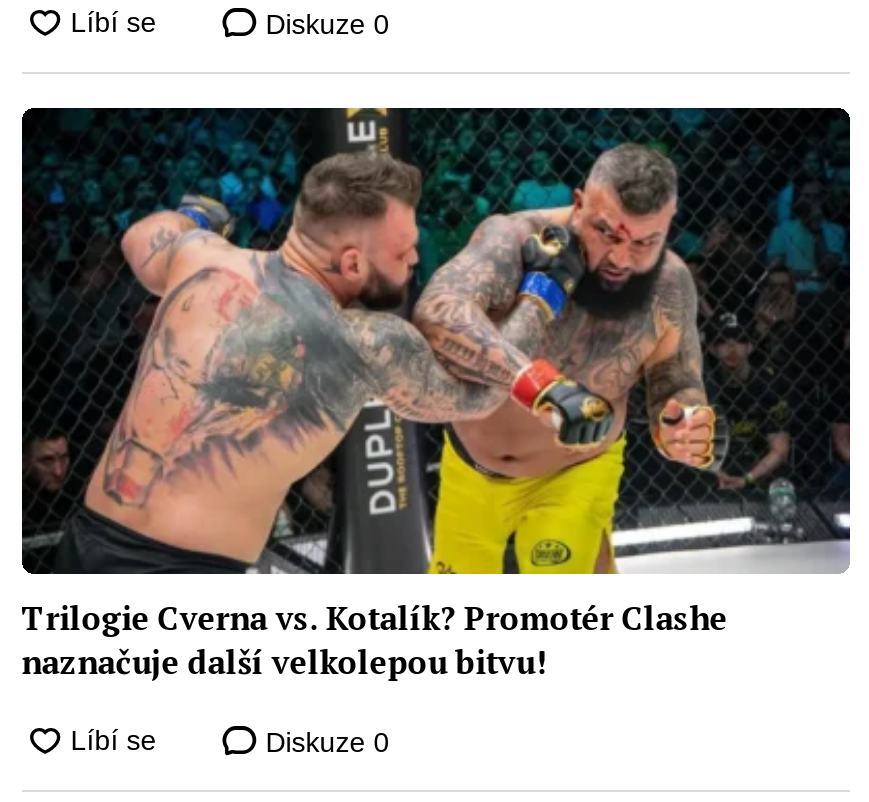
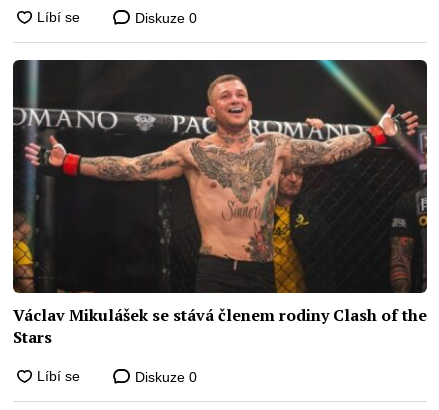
- [image]
- Trilogie Cverna vs. Kotalík? Promotér Clashe
- naznačuje další velkolepou bitvu!
+ [image]
+ Václav Mikulášek se stává členem rodiny Clash of the
+ Stars
